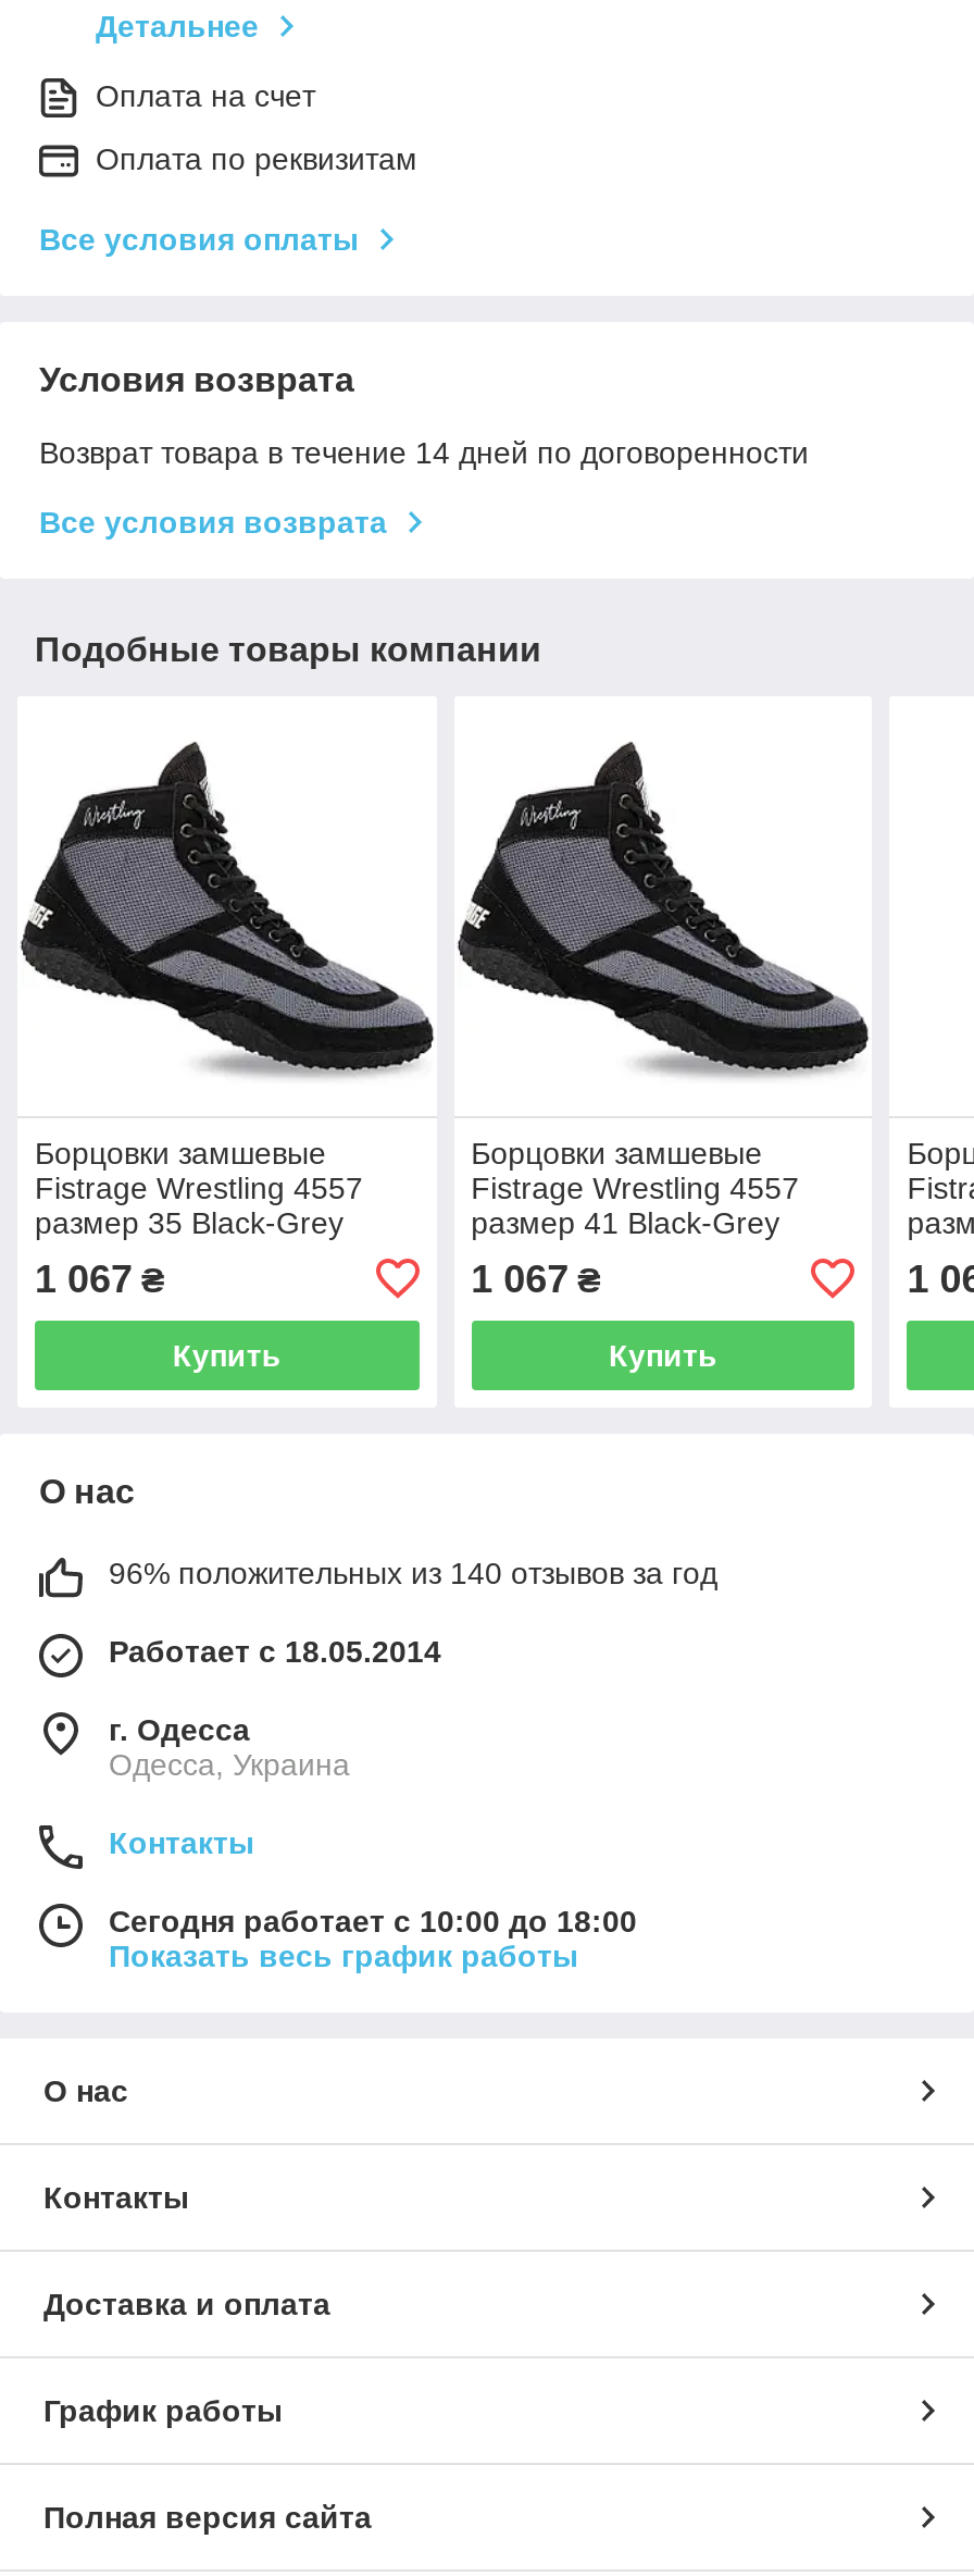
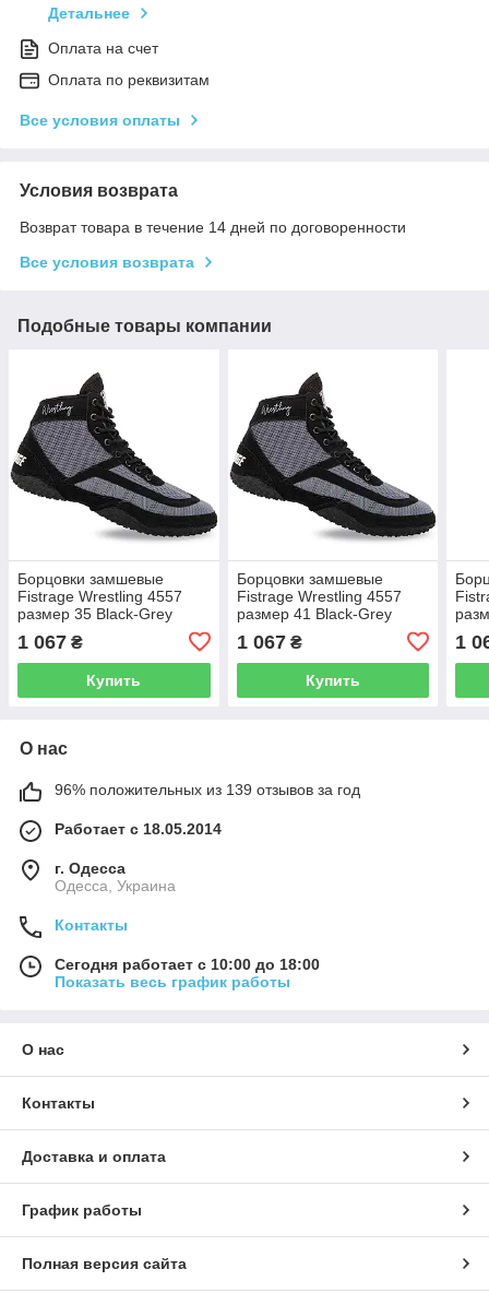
- 96% положительных из 140 отзывов за год
+ 96% положительных из 139 отзывов за год
